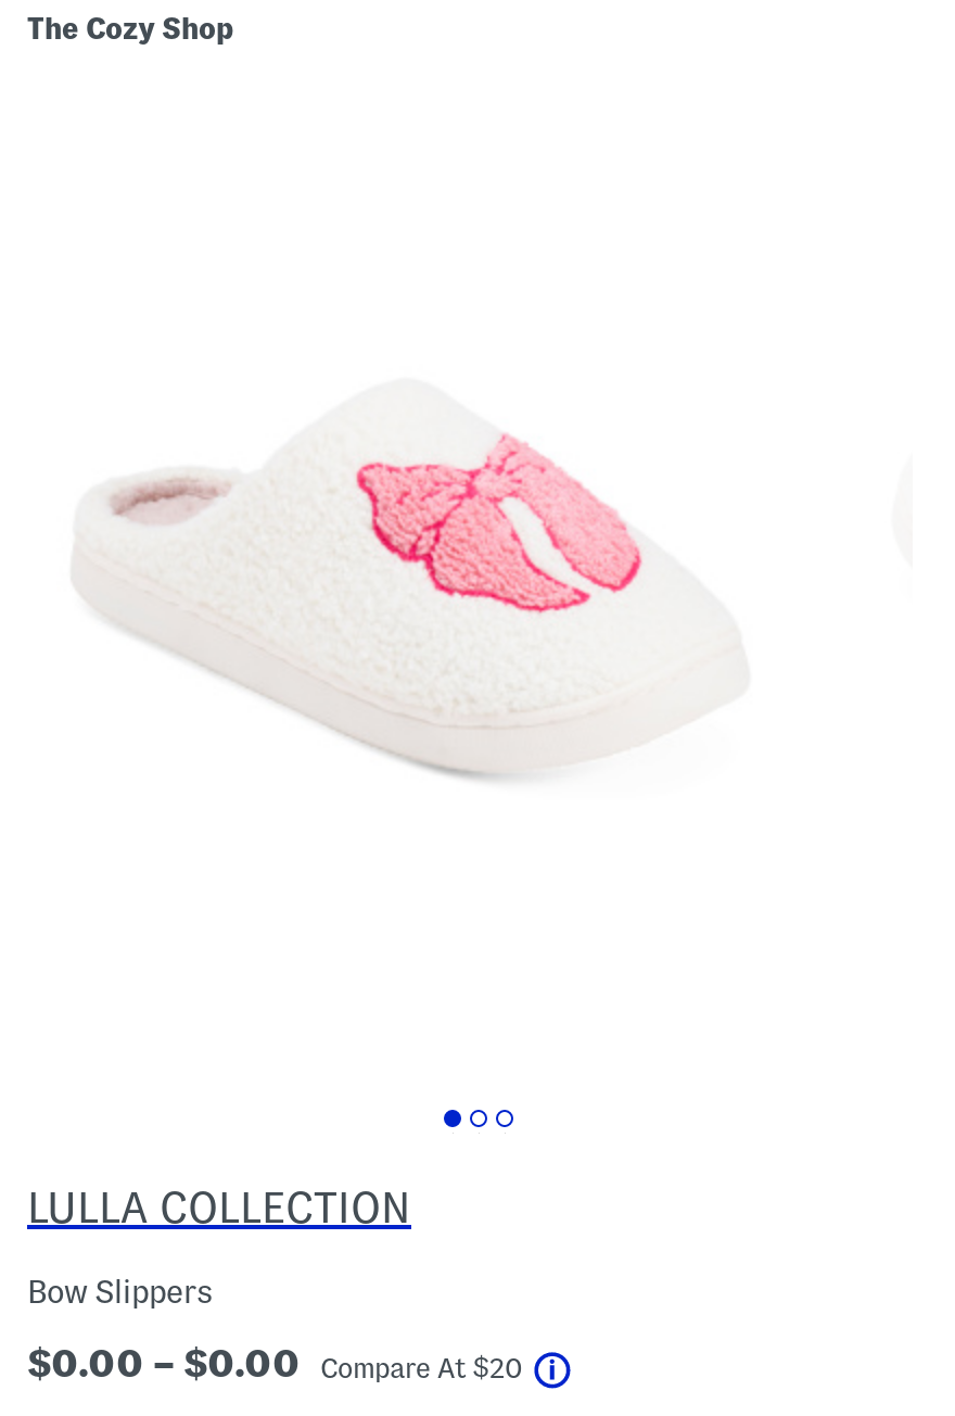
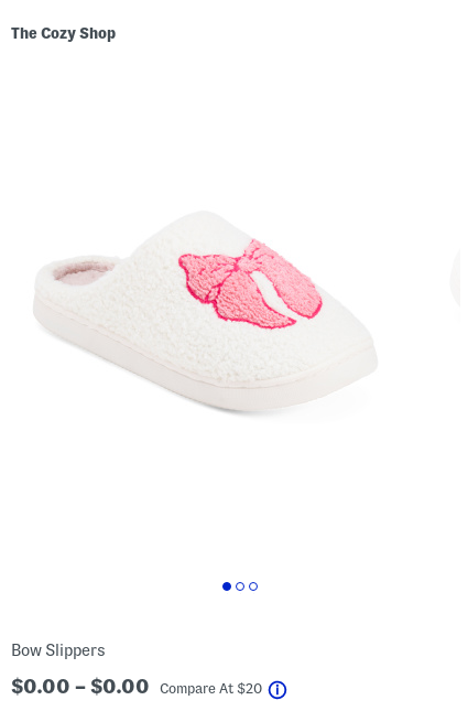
- LULLA COLLECTION
